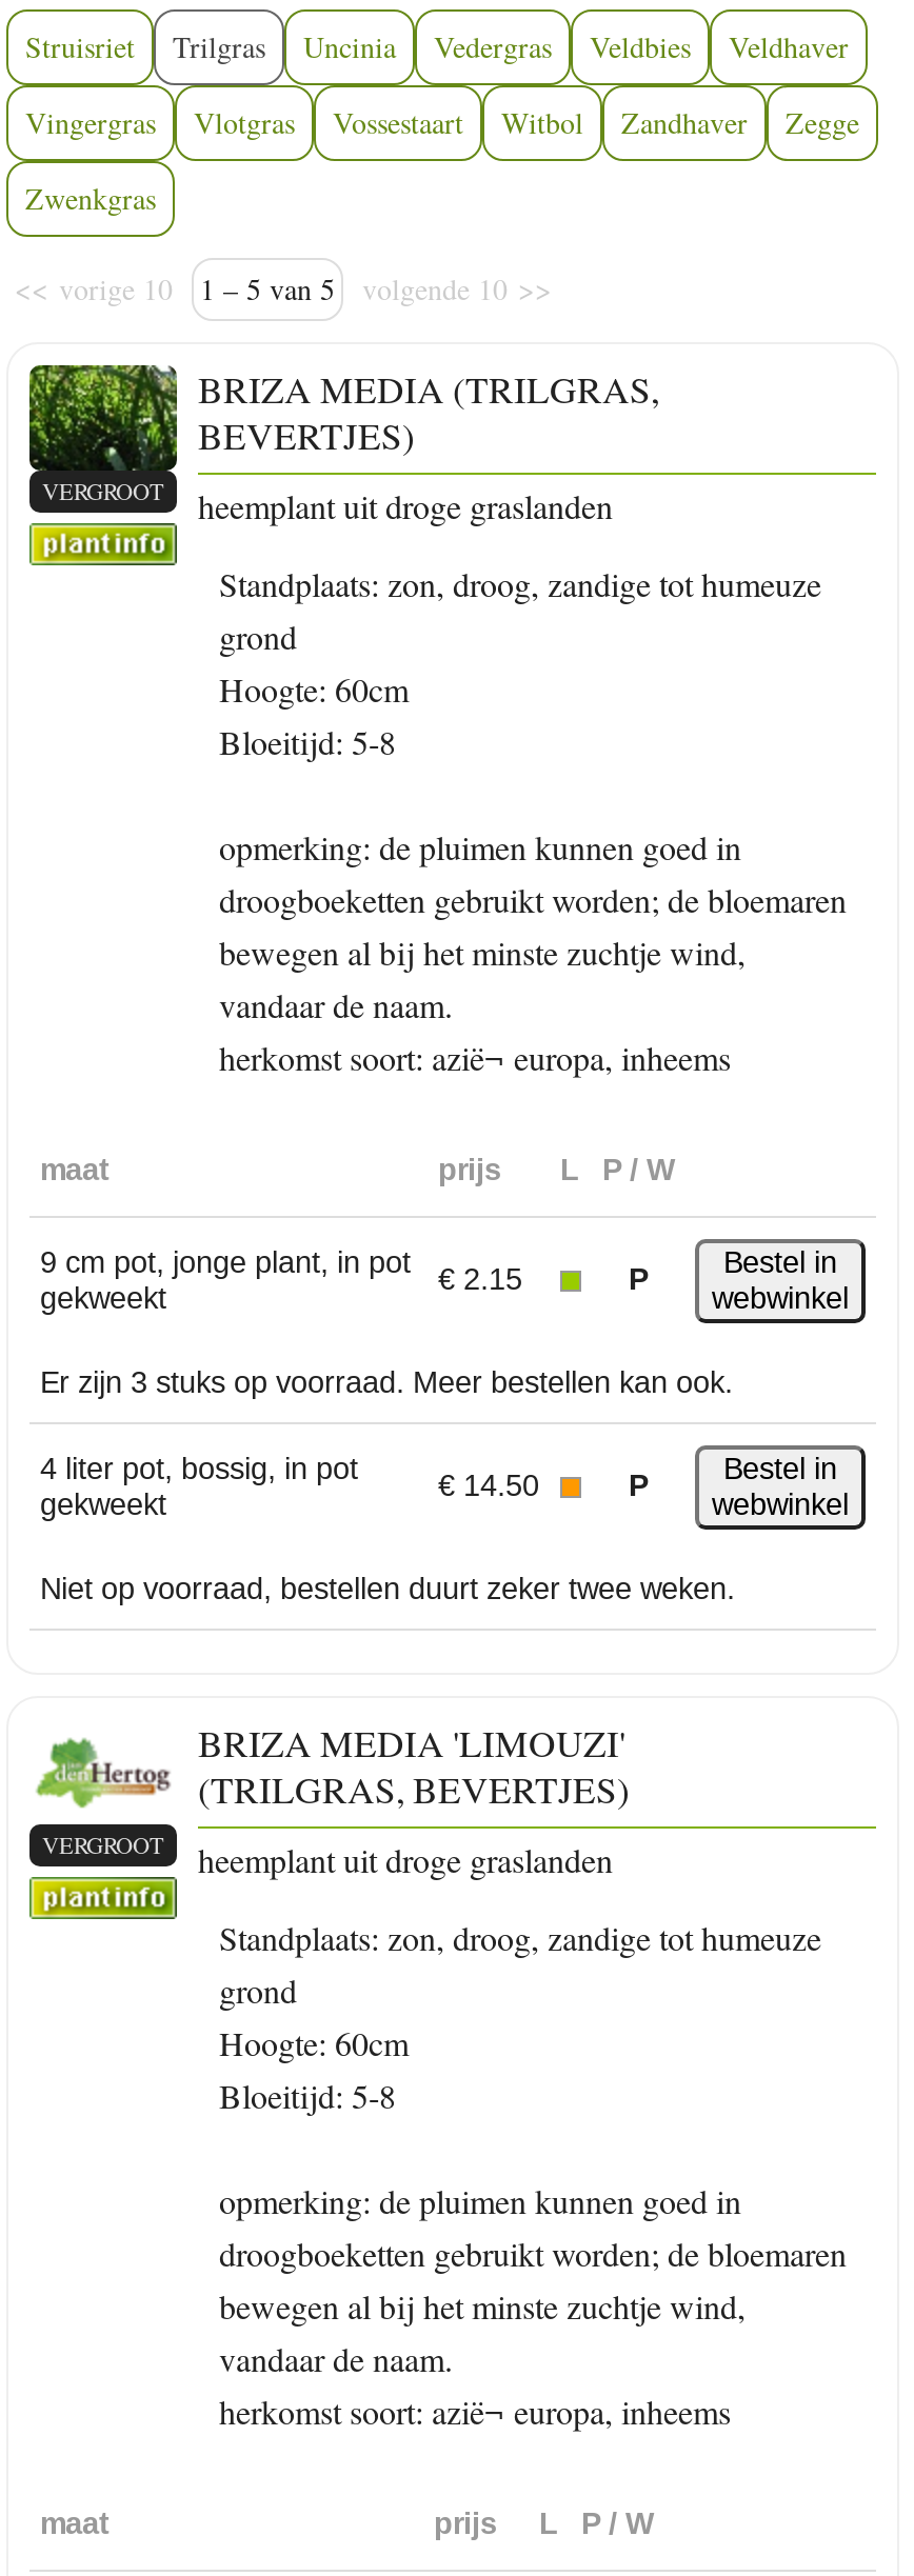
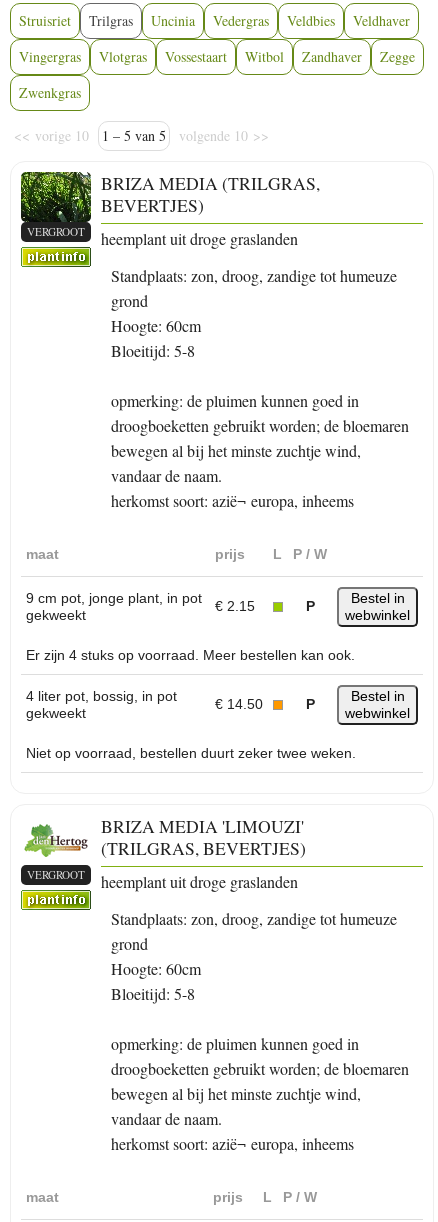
- Er zijn 3 stuks op voorraad. Meer bestellen kan ook.
+ Er zijn 4 stuks op voorraad. Meer bestellen kan ook.
